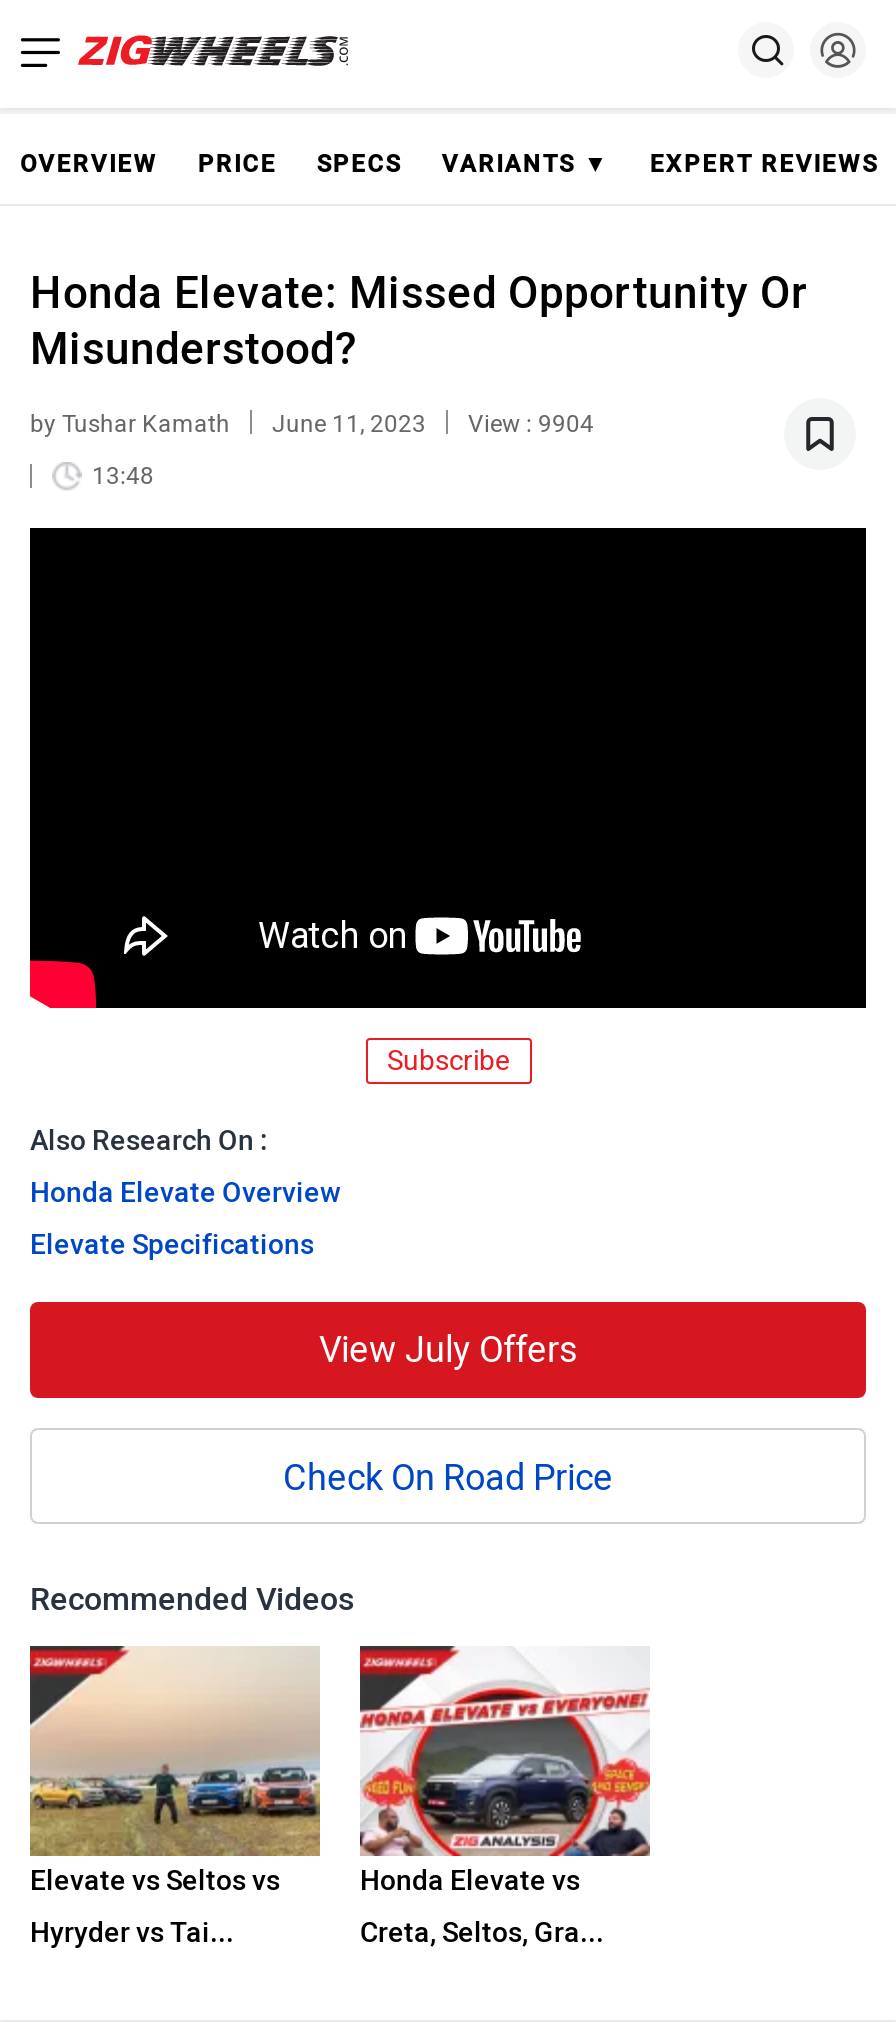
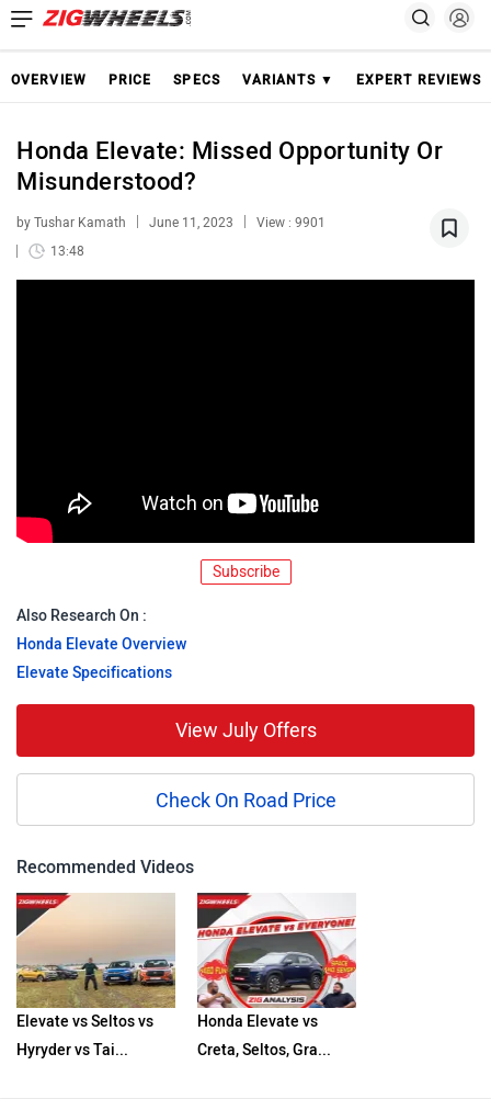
- by Tushar Kamath June 11, 2023 View : 9904
+ by Tushar Kamath June 11, 2023 View : 9901
